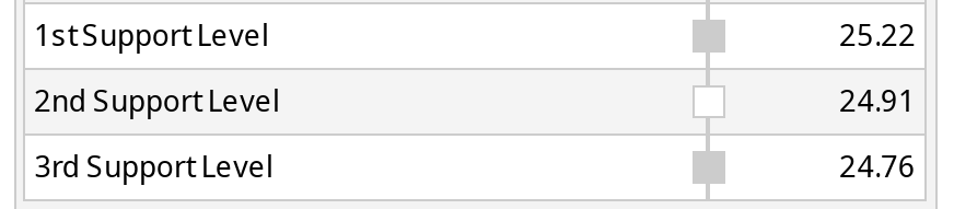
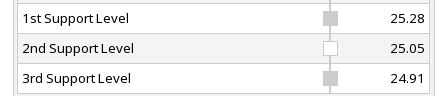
- 25.22
+ 25.28

- 24.91
+ 25.05

- 24.76
+ 24.91
